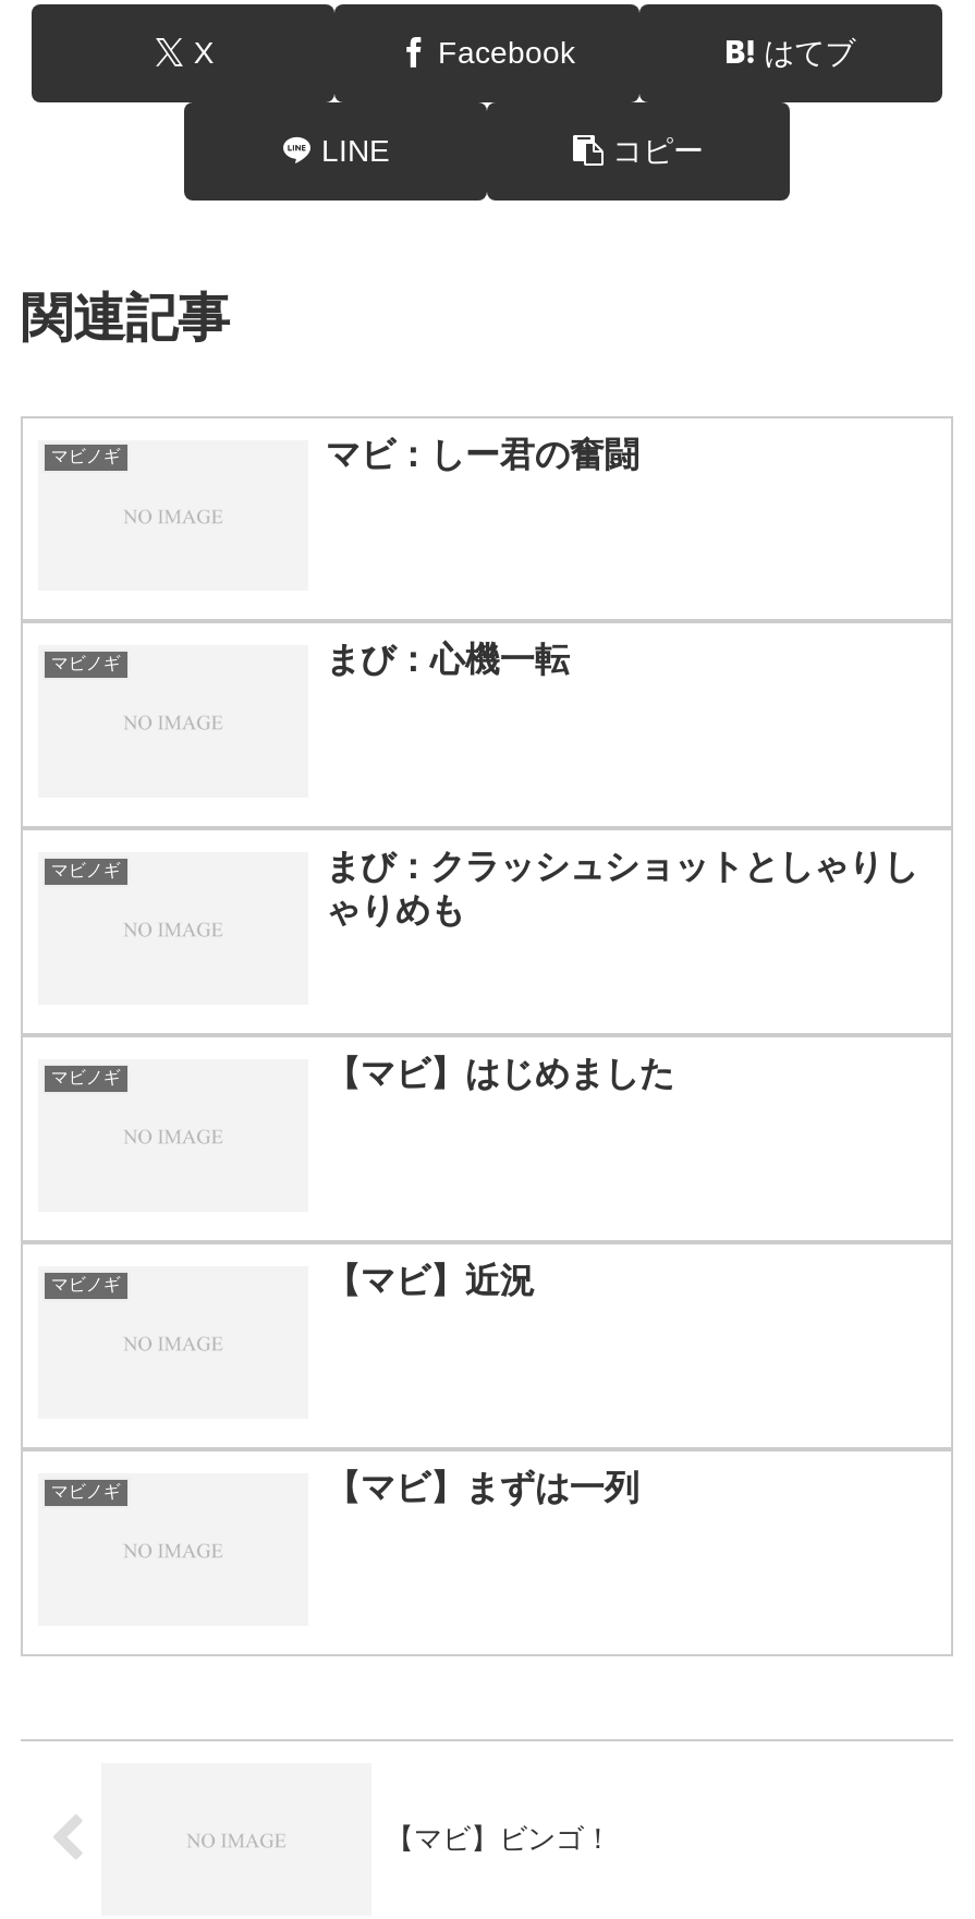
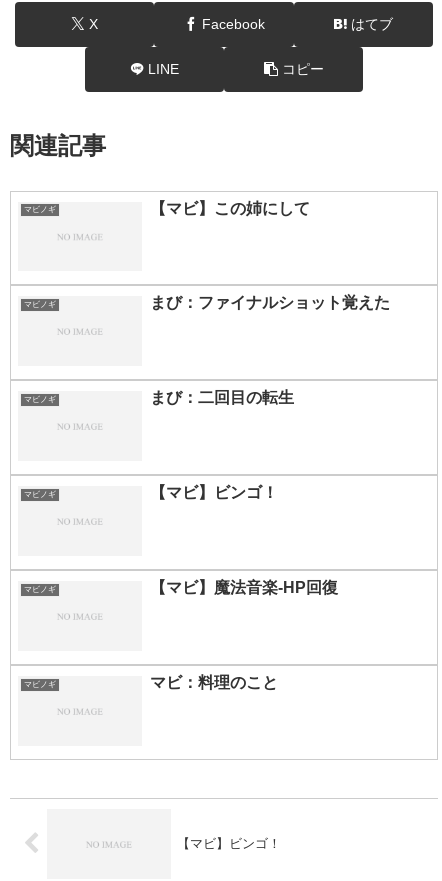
- マビ：しー君の奮闘
+ 【マビ】この姉にして

- まび：心機一転
+ まび：ファイナルショット覚えた

- まび：クラッシュショットとしゃりし
- ゃりめも
+ まび：二回目の転生

- 【マビ】はじめました
+ 【マビ】ビンゴ！

- 【マビ】近況
+ 【マビ】魔法音楽-HP回復

- 【マビ】まずは一列
+ マビ：料理のこと
